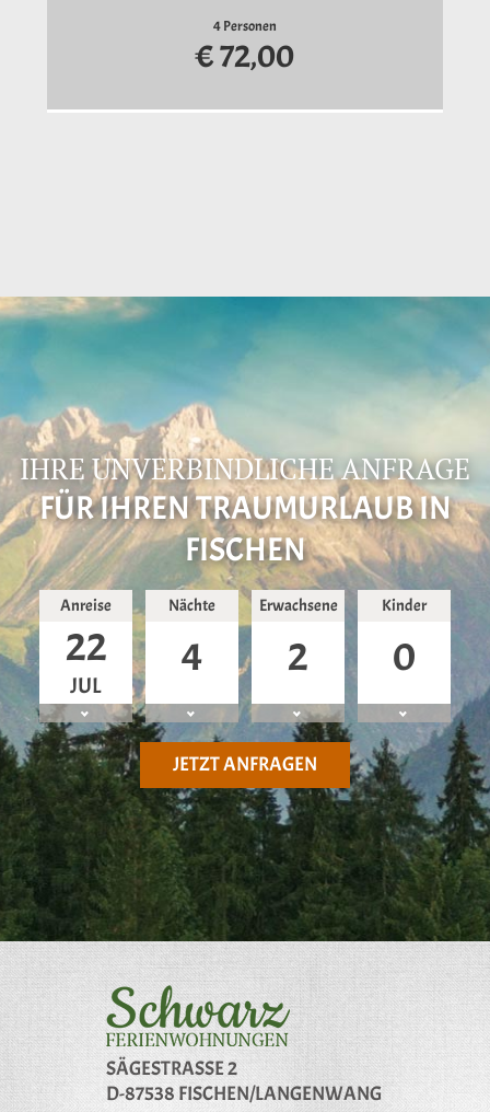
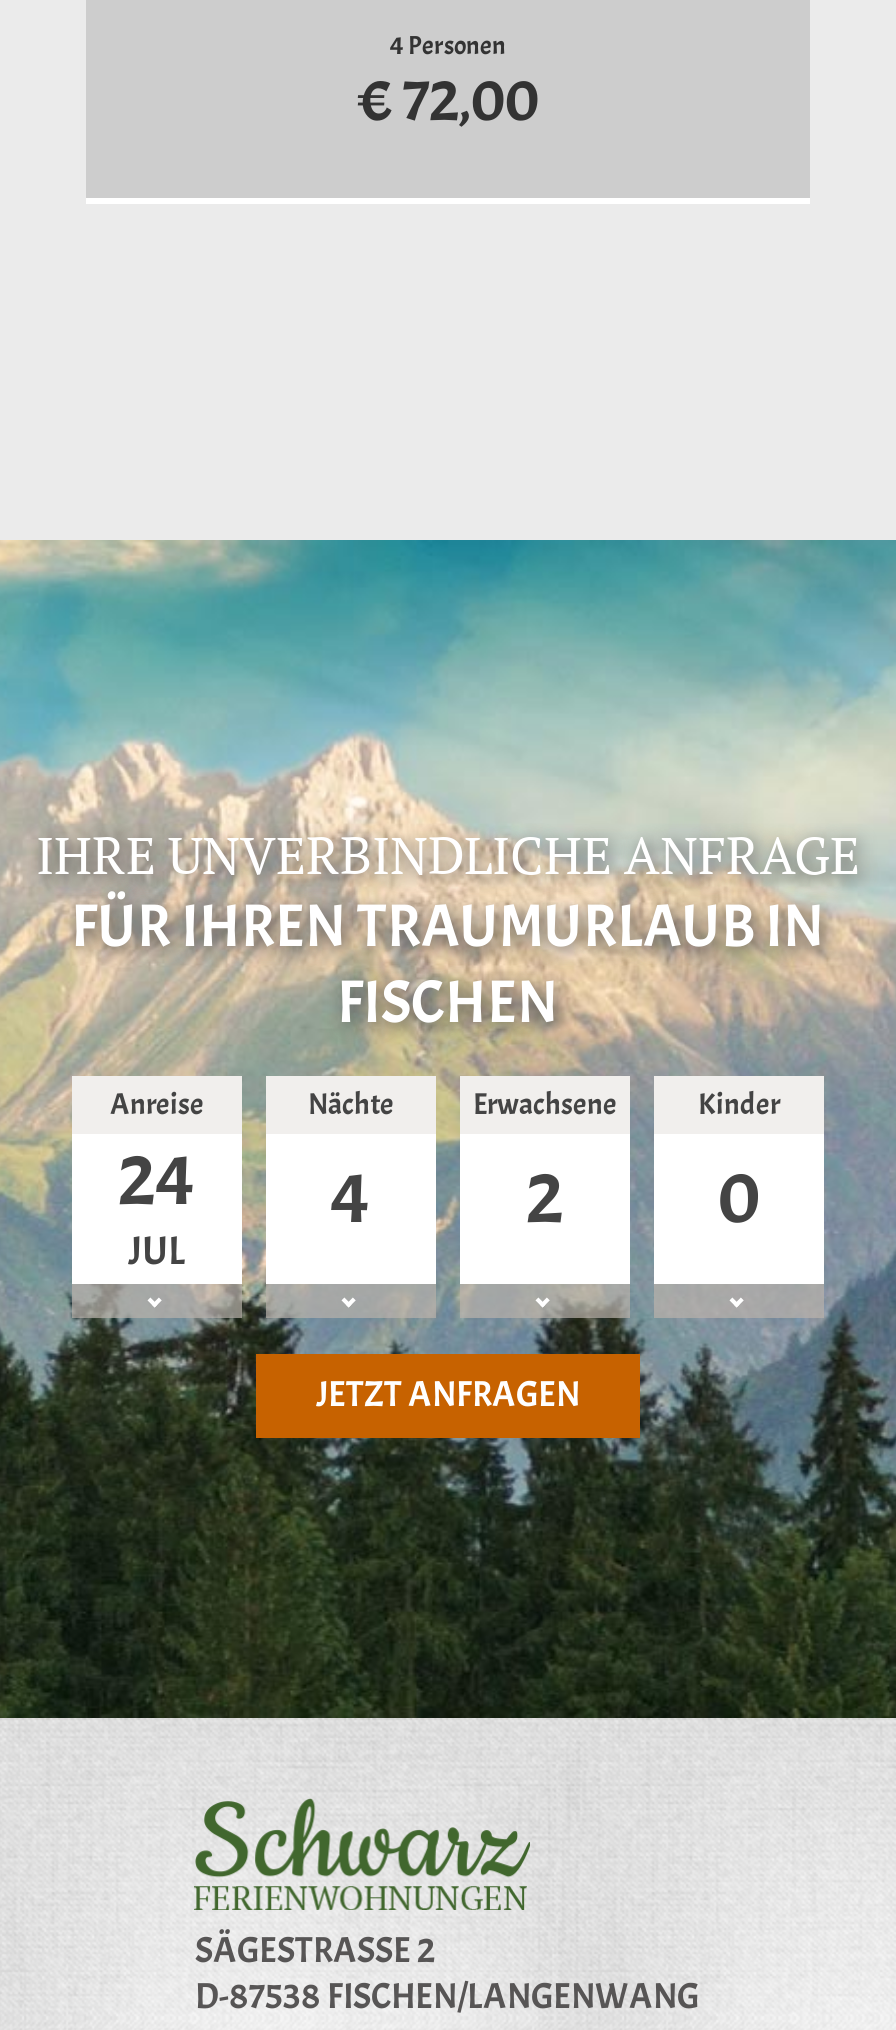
- 22 4 2 0
+ 24 4 2 0
